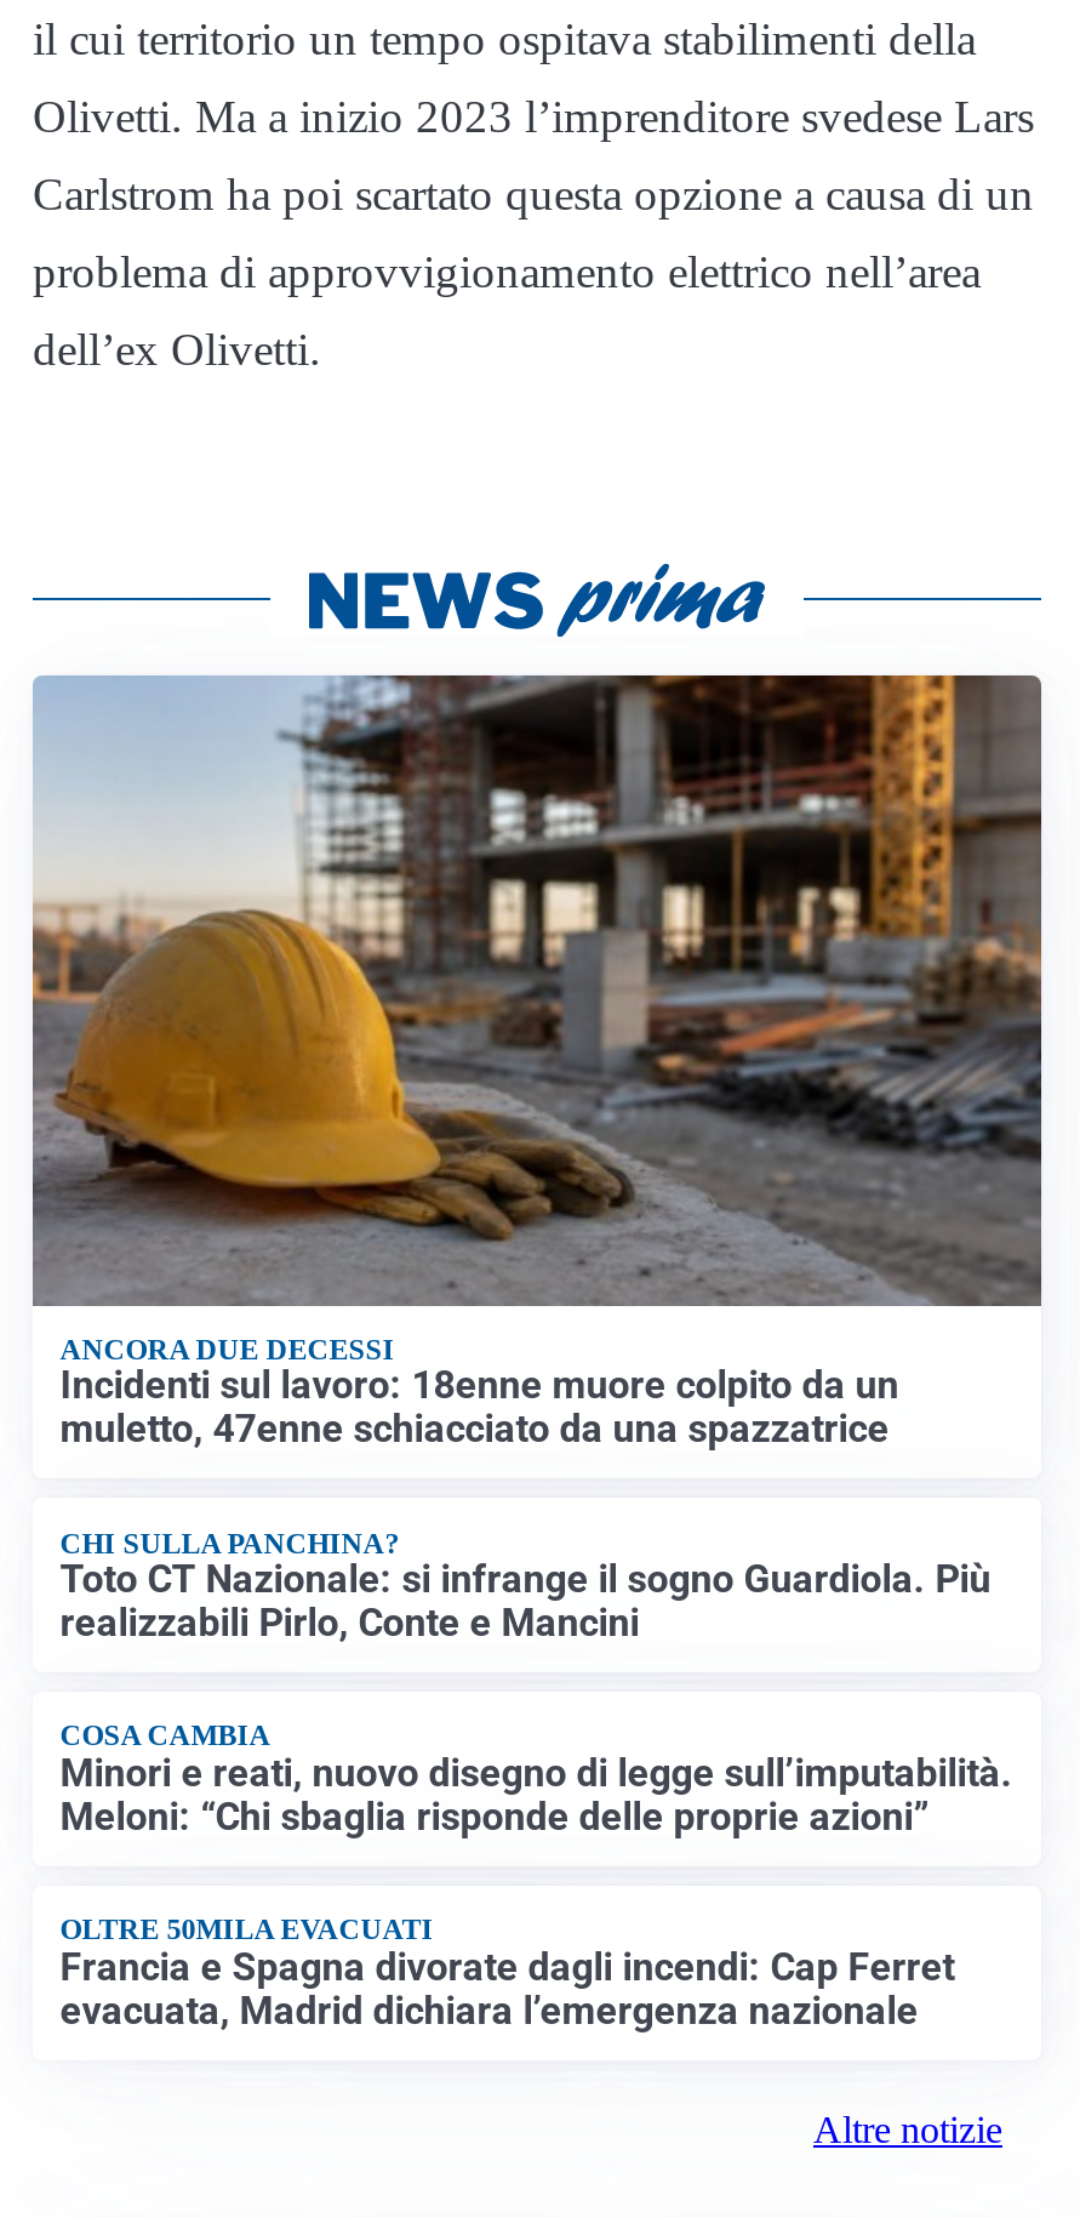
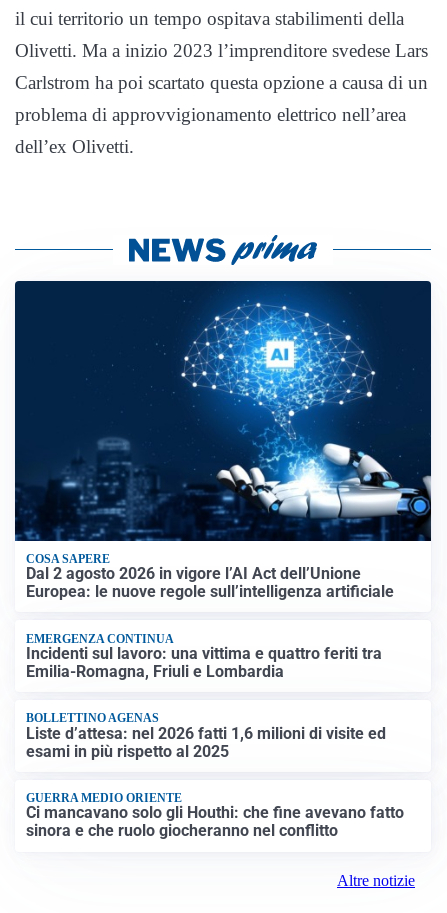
- [image]
- ANCORA DUE DECESSI
- Incidenti sul lavoro: 18enne muore colpito da un
- muletto, 47enne schiacciato da una spazzatrice
+ [image]
+ COSA SAPERE
+ Dal 2 agosto 2026 in vigore l’AI Act dell’Unione
+ Europea: le nuove regole sull’intelligenza artificiale

- CHI SULLA PANCHINA?
- Toto CT Nazionale: si infrange il sogno Guardiola. Più
- realizzabili Pirlo, Conte e Mancini
+ EMERGENZA CONTINUA
+ Incidenti sul lavoro: una vittima e quattro feriti tra
+ Emilia-Romagna, Friuli e Lombardia

- COSA CAMBIA
- Minori e reati, nuovo disegno di legge sull’imputabilità.
- Meloni: “Chi sbaglia risponde delle proprie azioni”
+ BOLLETTINO AGENAS
+ Liste d’attesa: nel 2026 fatti 1,6 milioni di visite ed
+ esami in più rispetto al 2025

- OLTRE 50MILA EVACUATI
- Francia e Spagna divorate dagli incendi: Cap Ferret
- evacuata, Madrid dichiara l’emergenza nazionale
+ GUERRA MEDIO ORIENTE
+ Ci mancavano solo gli Houthi: che fine avevano fatto
+ sinora e che ruolo giocheranno nel conflitto
